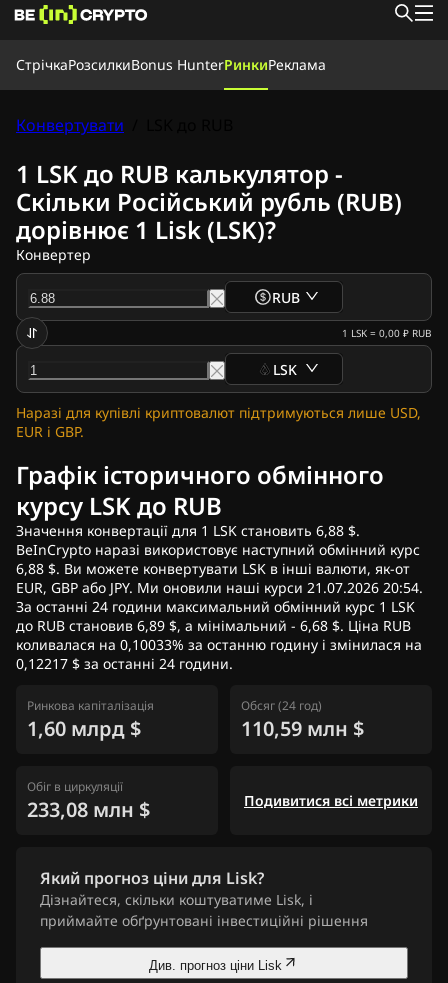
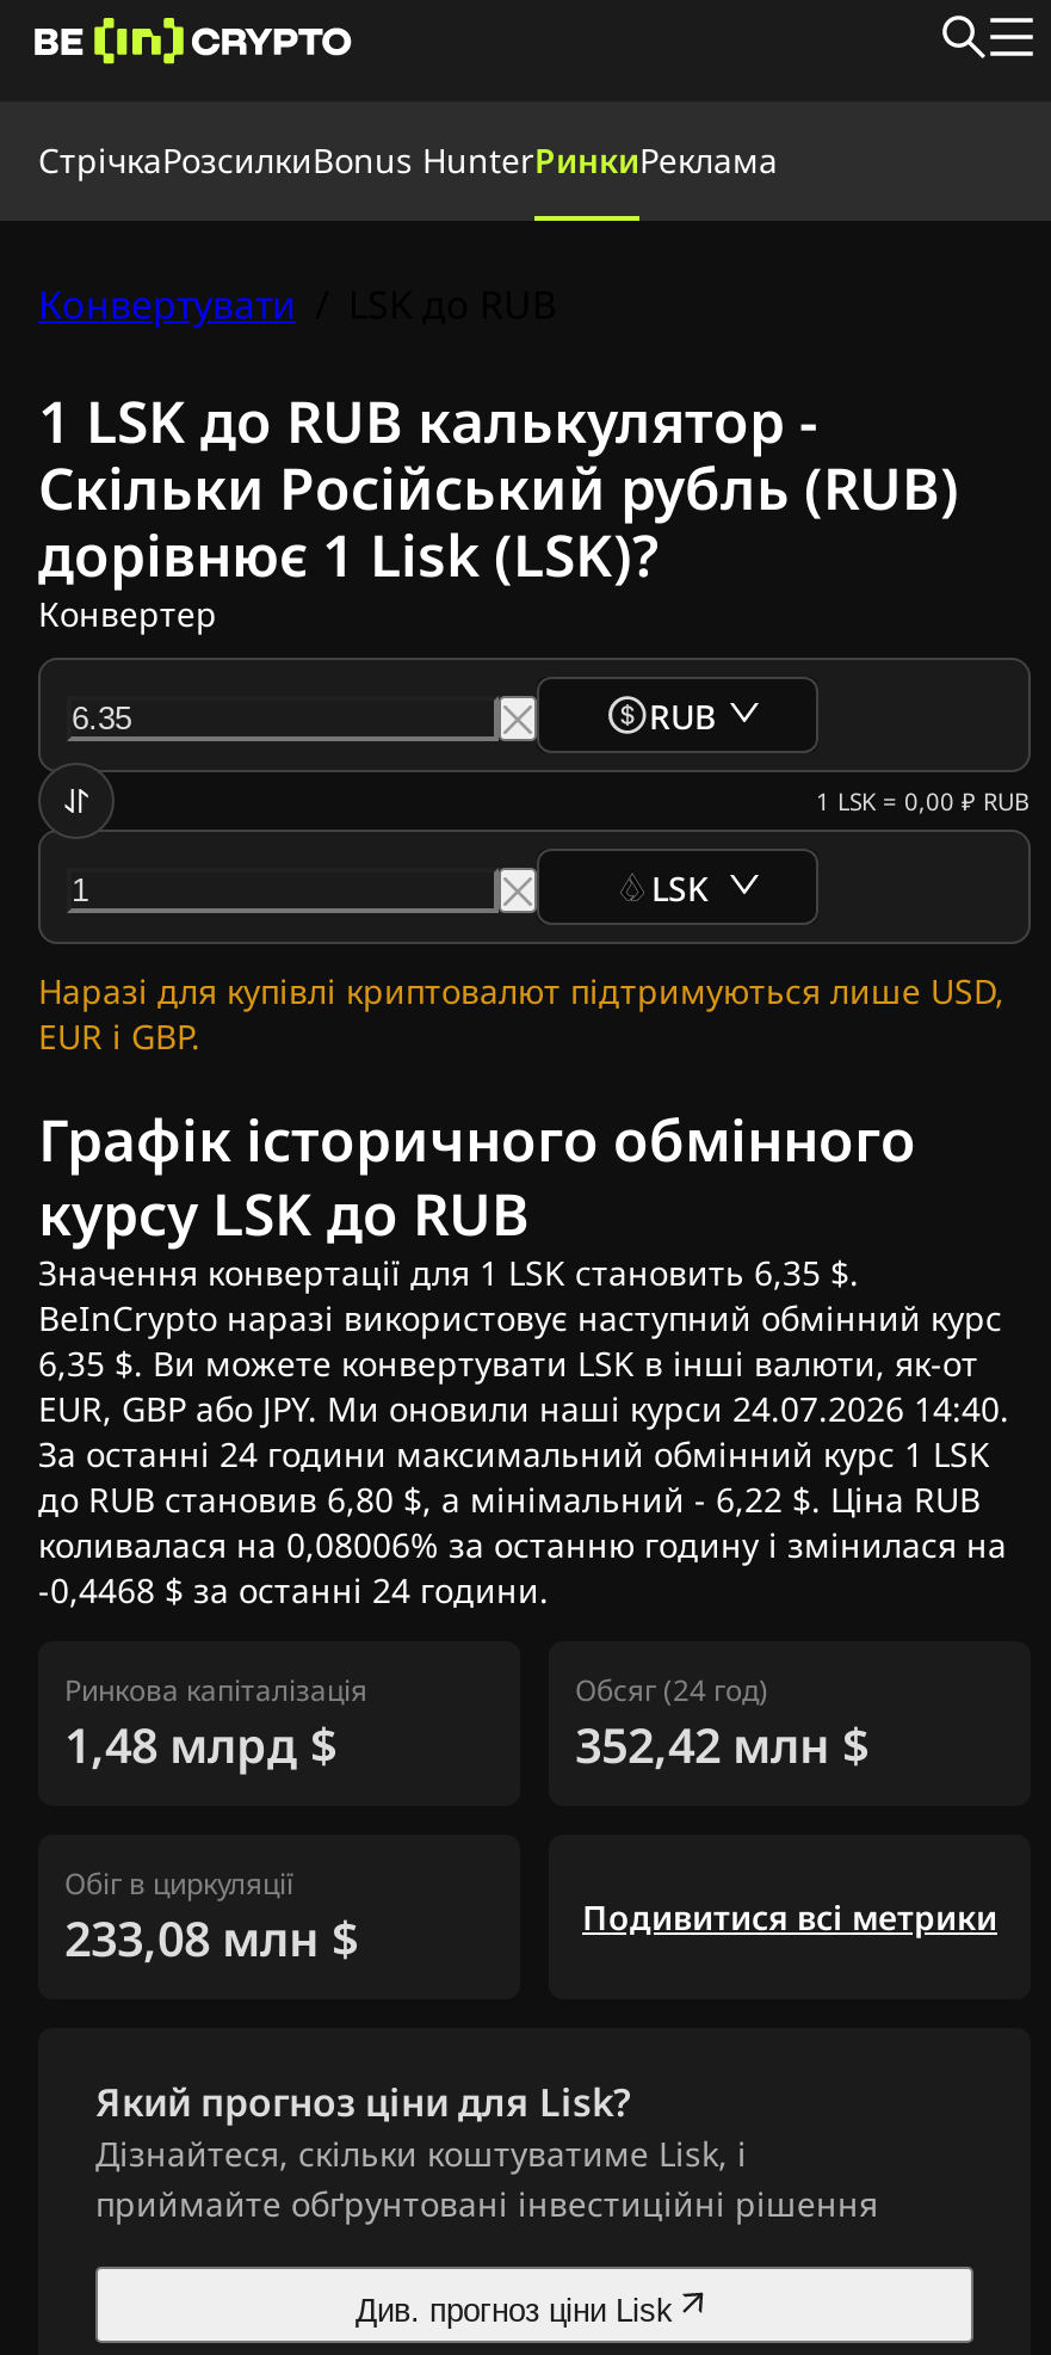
- Значення конвертації для 1 LSK становить 6,88 $.
+ Значення конвертації для 1 LSK становить 6,35 $.

- 6,88 $. Ви можете конвертувати LSK в інші валюти, як-от
+ 6,35 $. Ви можете конвертувати LSK в інші валюти, як-от

- EUR, GBP або JPY. Ми оновили наші курси 21.07.2026 20:54.
+ EUR, GBP або JPY. Ми оновили наші курси 24.07.2026 14:40.

- до RUB становив 6,89 $, а мінімальний - 6,68 $. Ціна RUB
+ до RUB становив 6,80 $, а мінімальний - 6,22 $. Ціна RUB

- коливалася на 0,10033% за останню годину і змінилася на
+ коливалася на 0,08006% за останню годину і змінилася на

- 0,12217 $ за останні 24 години.
+ -0,4468 $ за останні 24 години.

- 1,60 млрд $
+ 1,48 млрд $

- 110,59 млн $
+ 352,42 млн $
